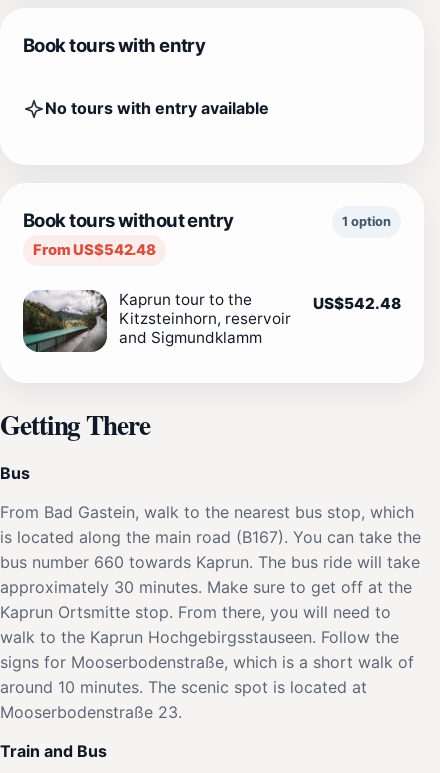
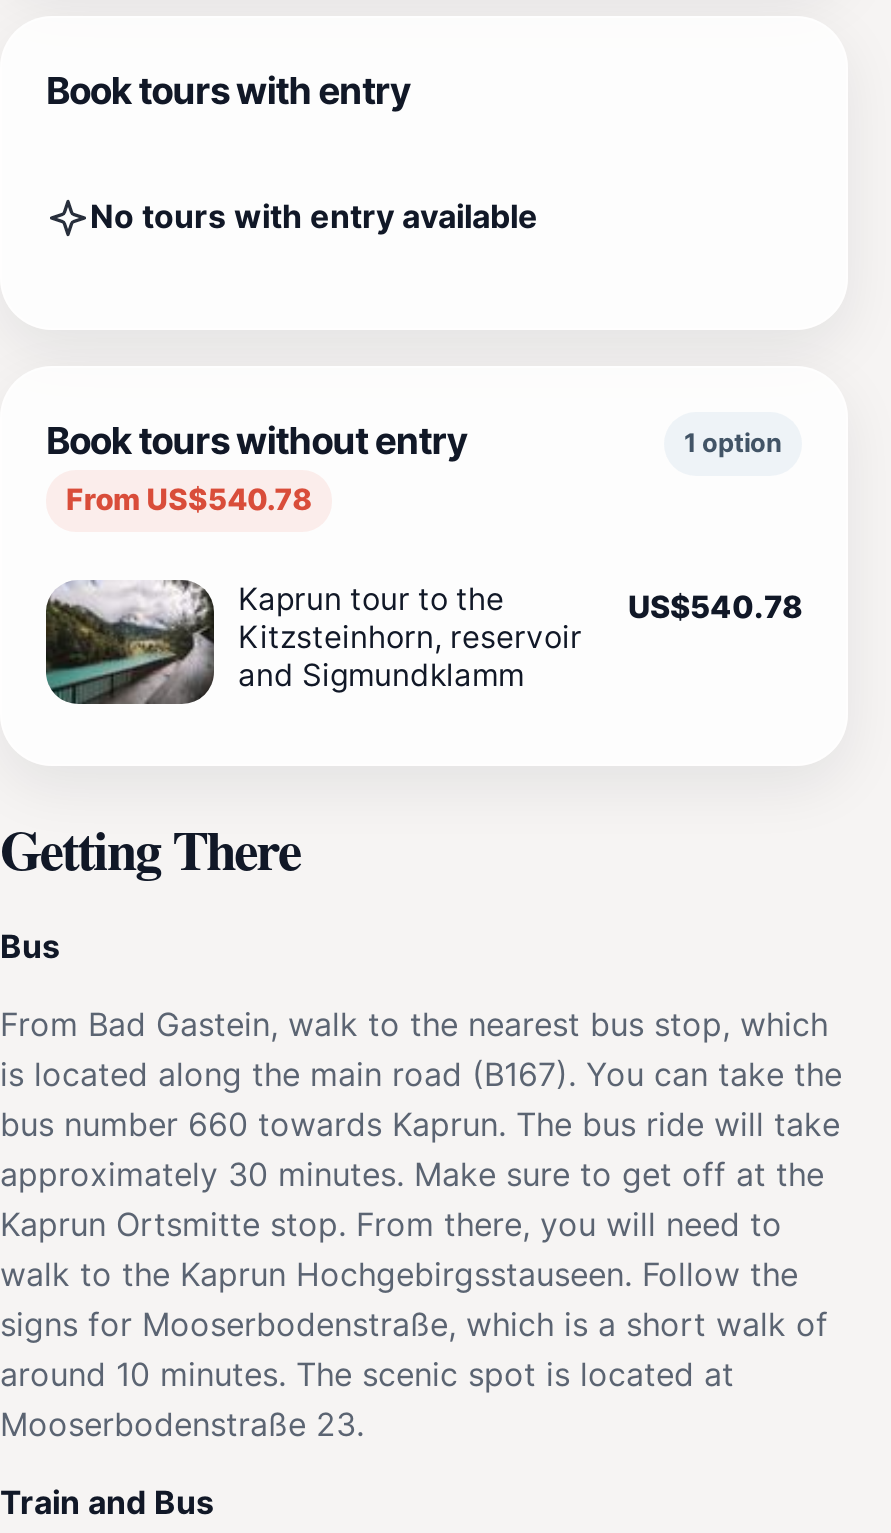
- From US$542.48
+ From US$540.78

- US$542.48
+ US$540.78
